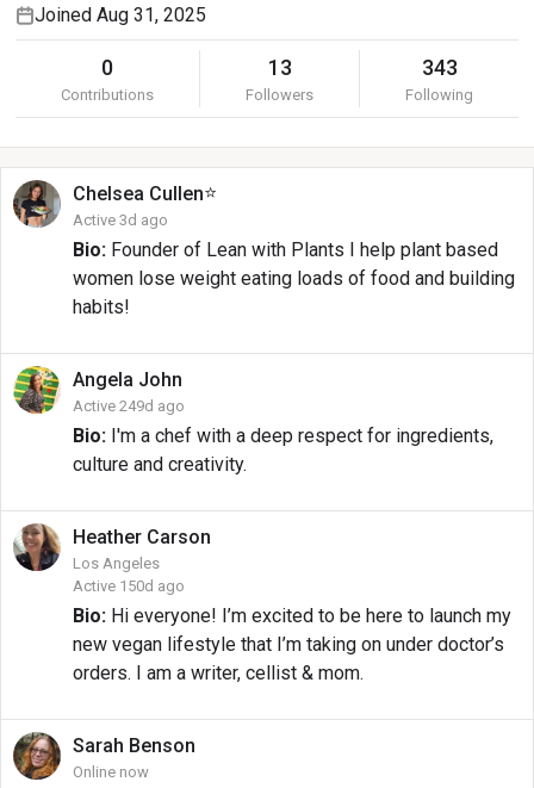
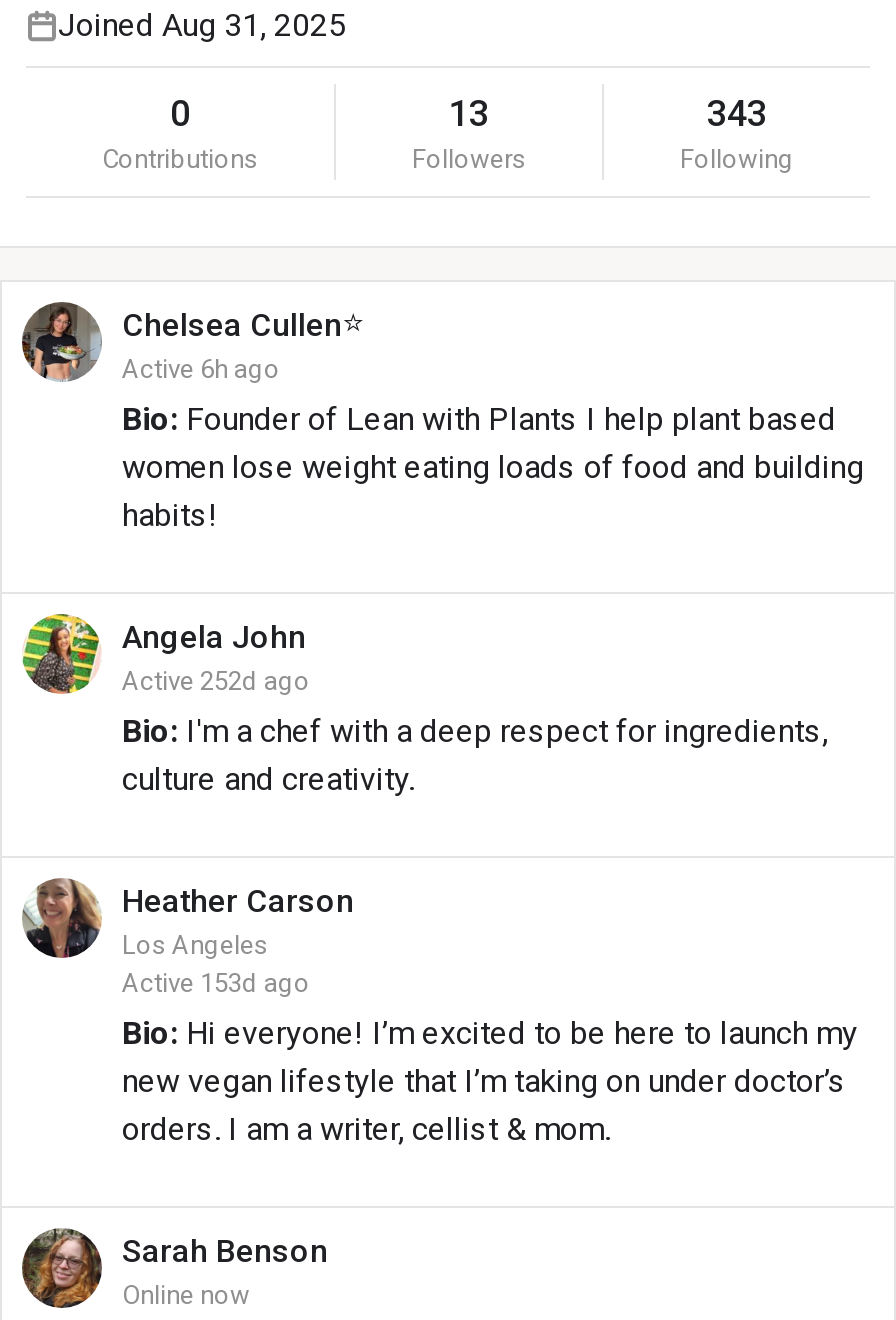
- Active 3d ago
+ Active 6h ago

- Active 249d ago
+ Active 252d ago

- Active 150d ago
+ Active 153d ago
